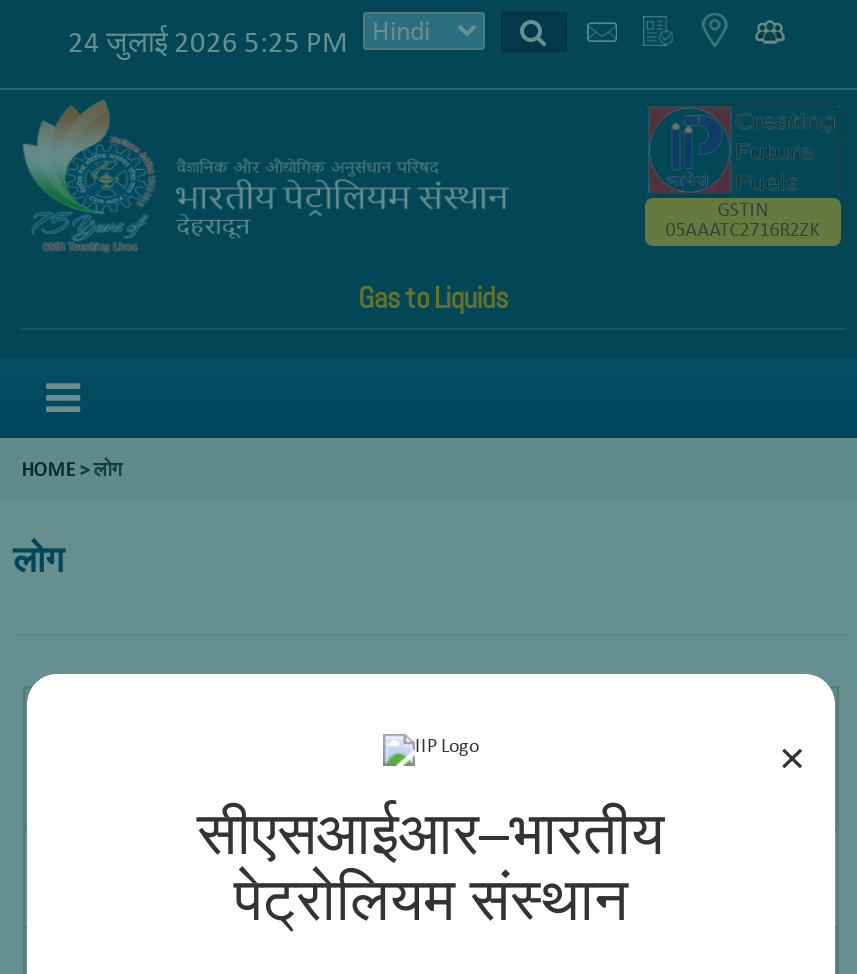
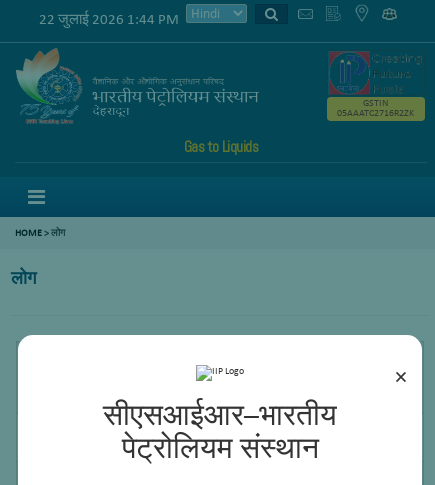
- 24 जुलाई 2026 5:25 PM
+ 22 जुलाई 2026 1:44 PM
